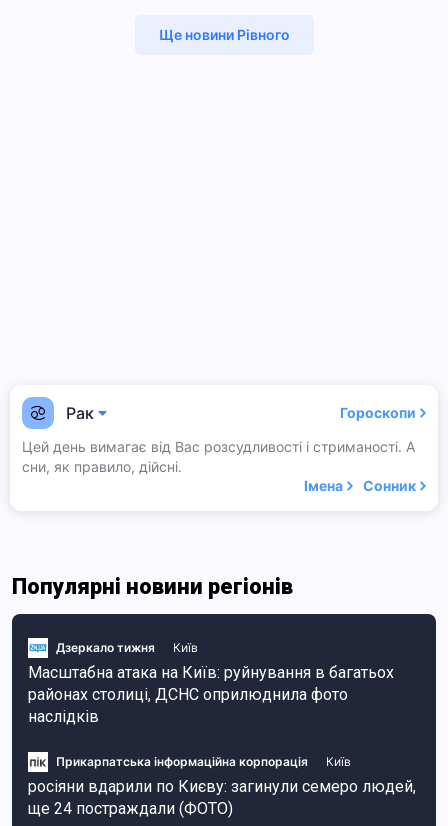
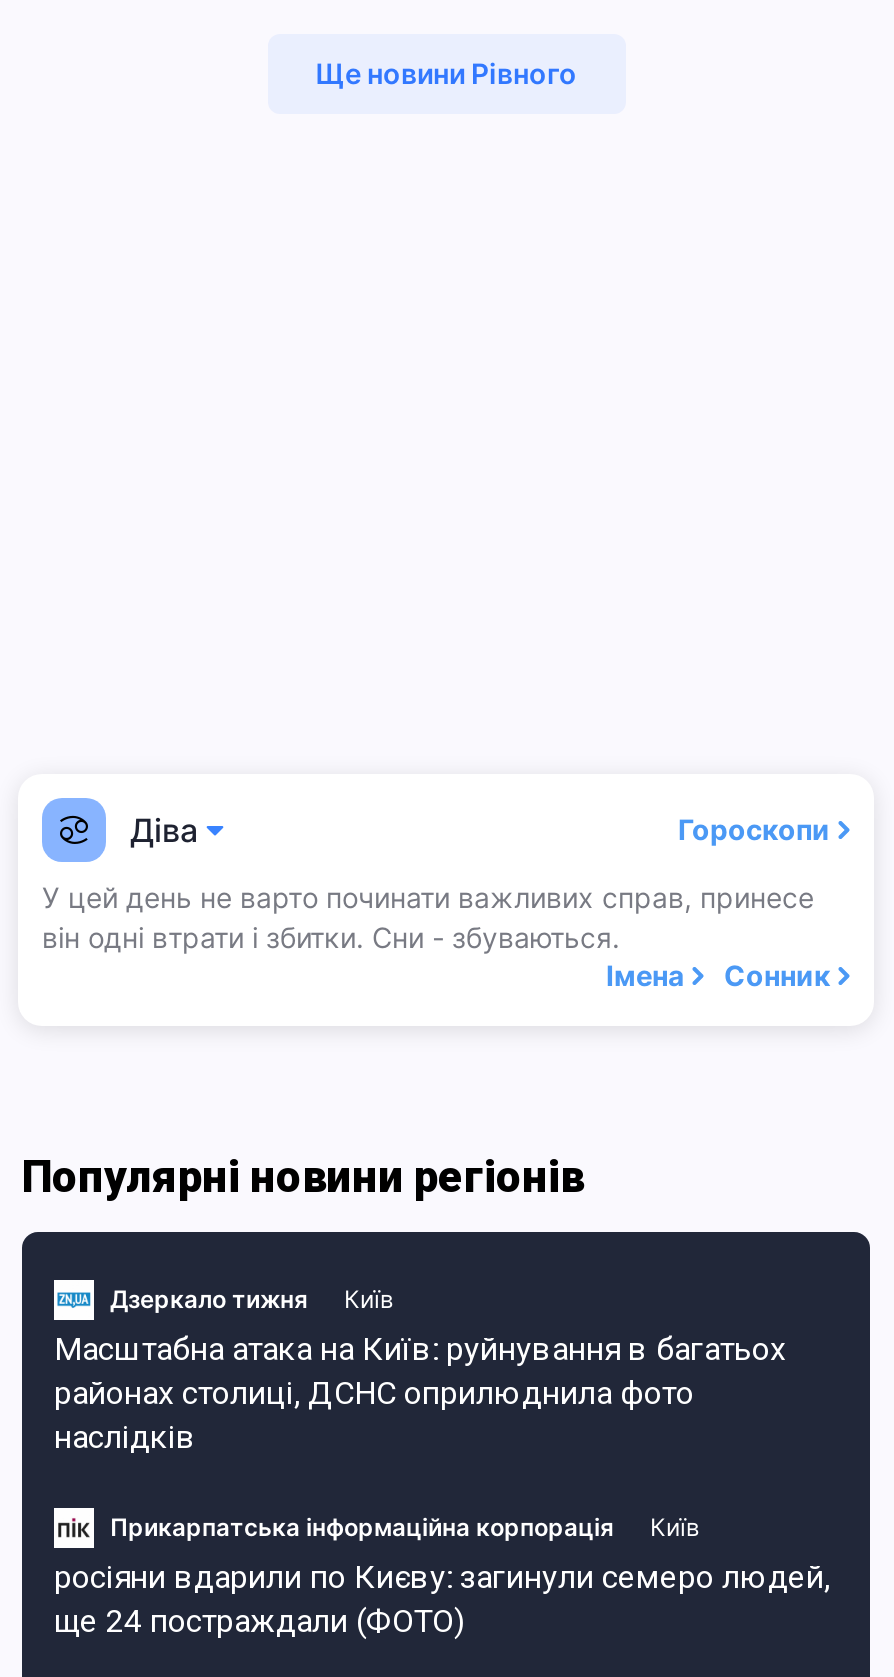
- Рак
+ Діва

- Цей день вимагає від Вас розсудливості і стриманості. А
- сни, як правило, дійсні.
+ У цей день не варто починати важливих справ, принесе
+ він одні втрати і збитки. Сни - збуваються.
